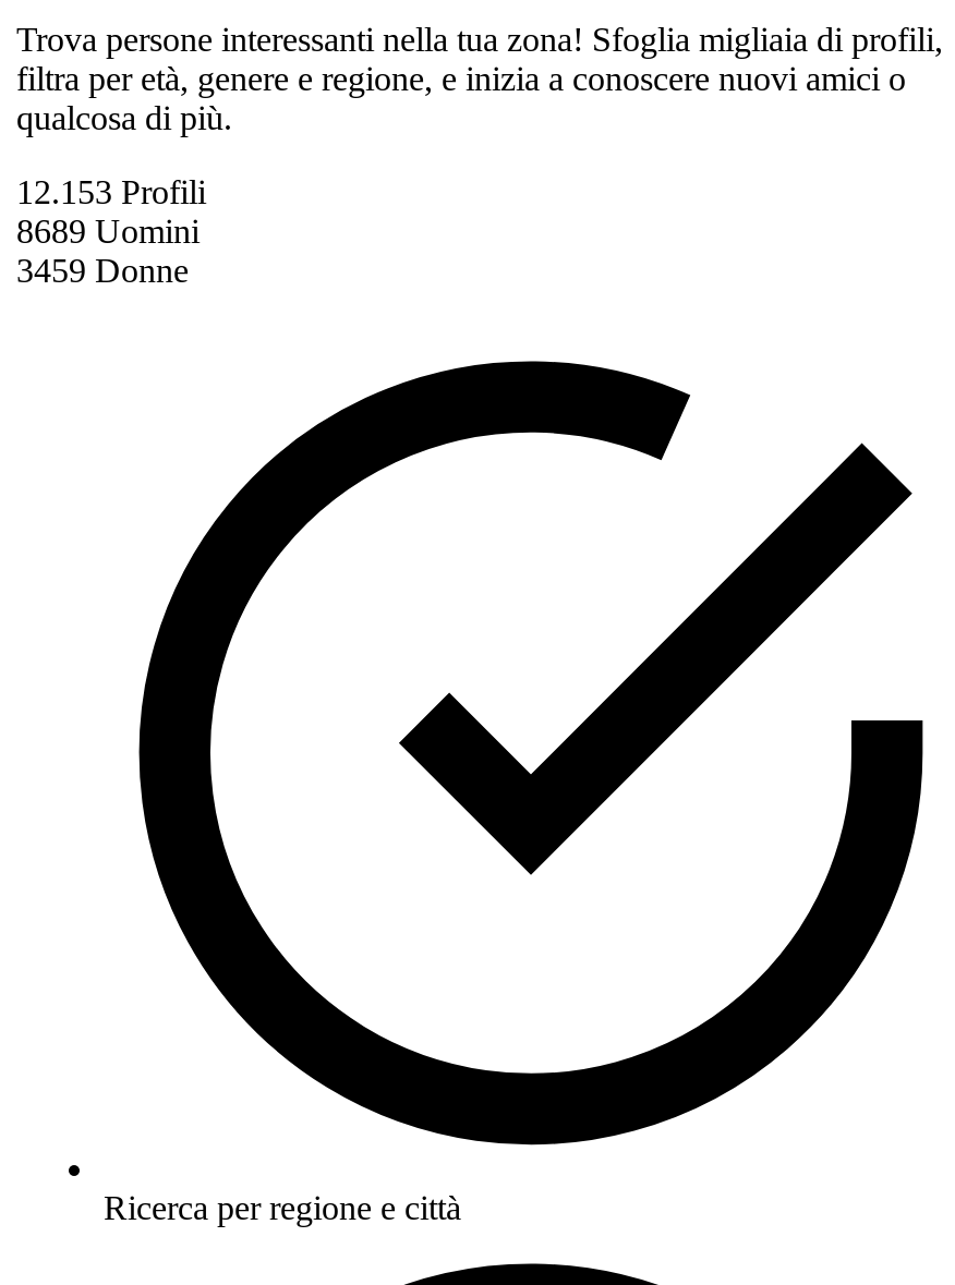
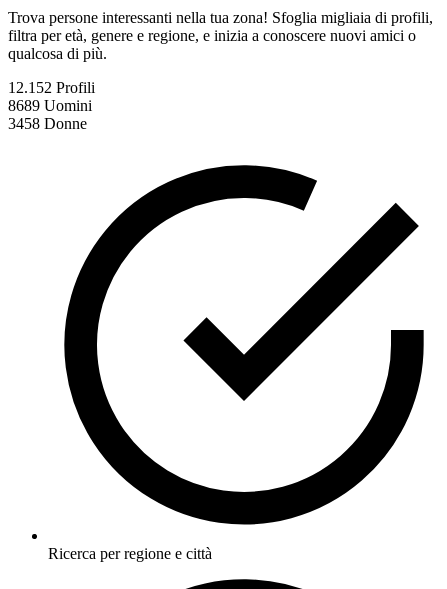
- 12.153 Profili
+ 12.152 Profili

- 3459 Donne
+ 3458 Donne
